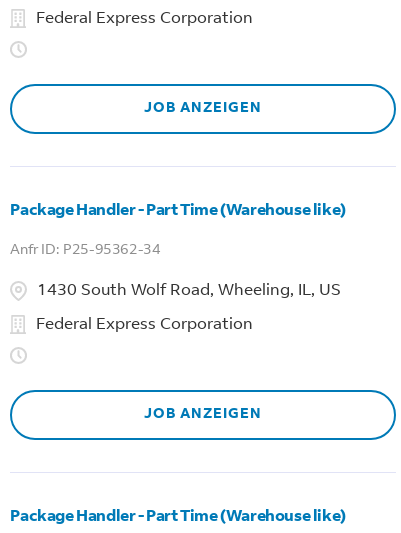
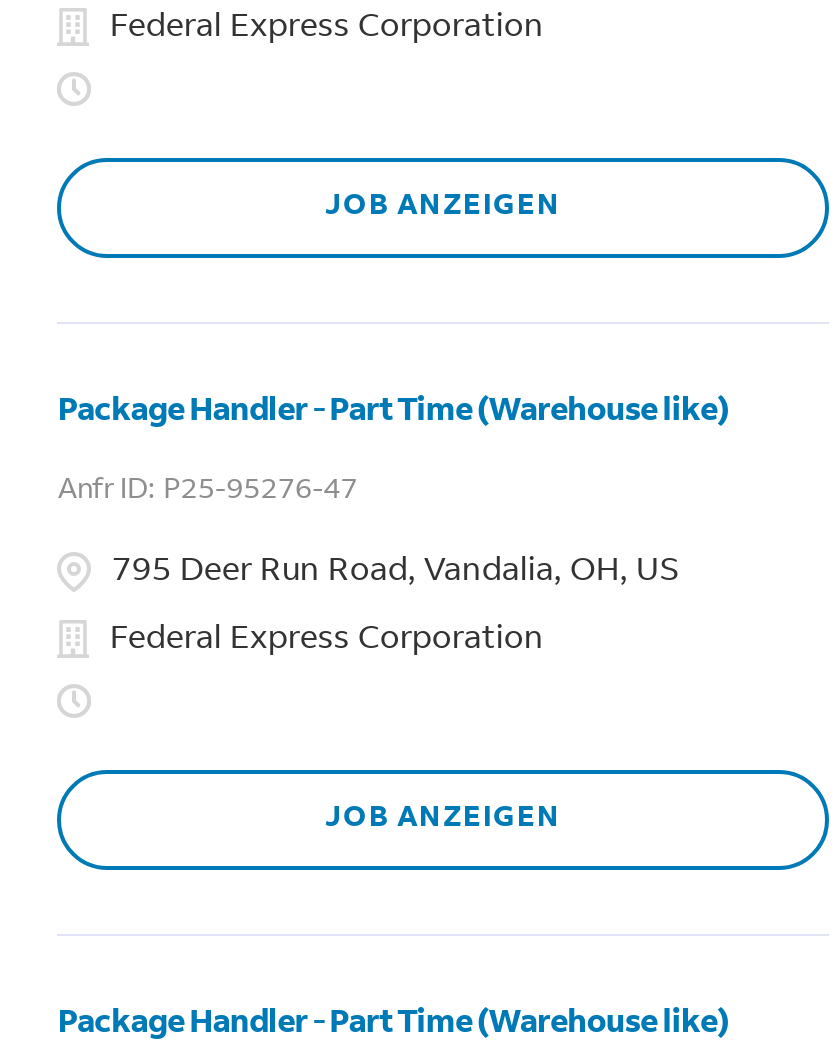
- P25-95362-34
+ P25-95276-47

- 1430 South Wolf Road, Wheeling, IL, US
+ 795 Deer Run Road, Vandalia, OH, US
